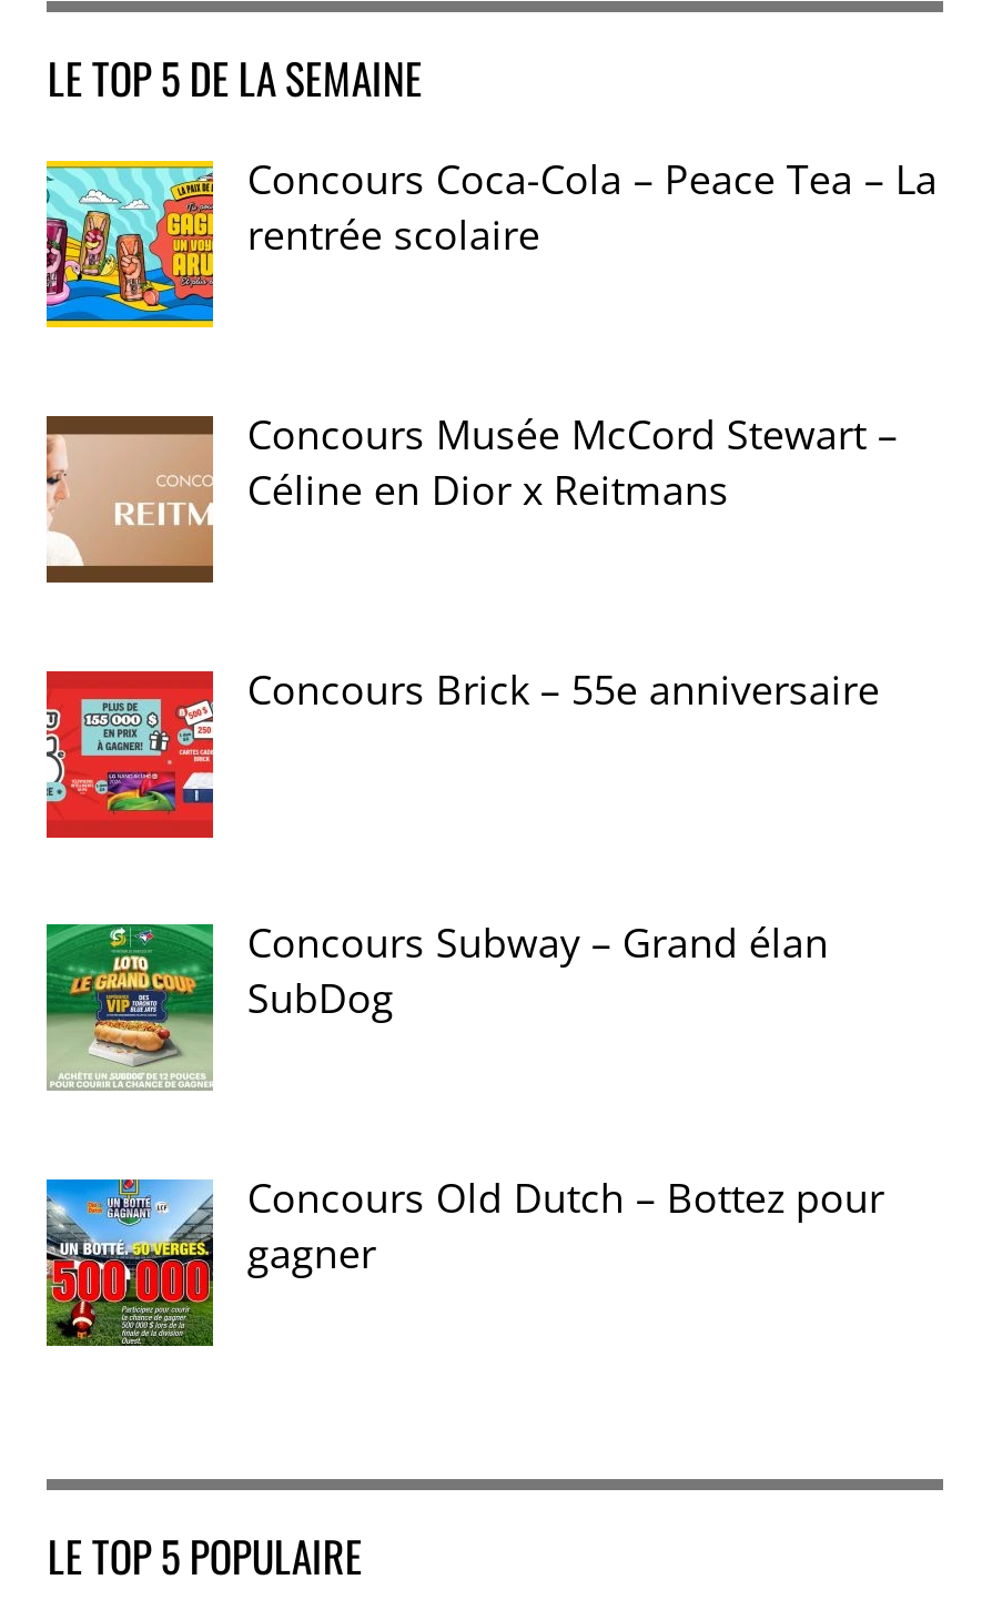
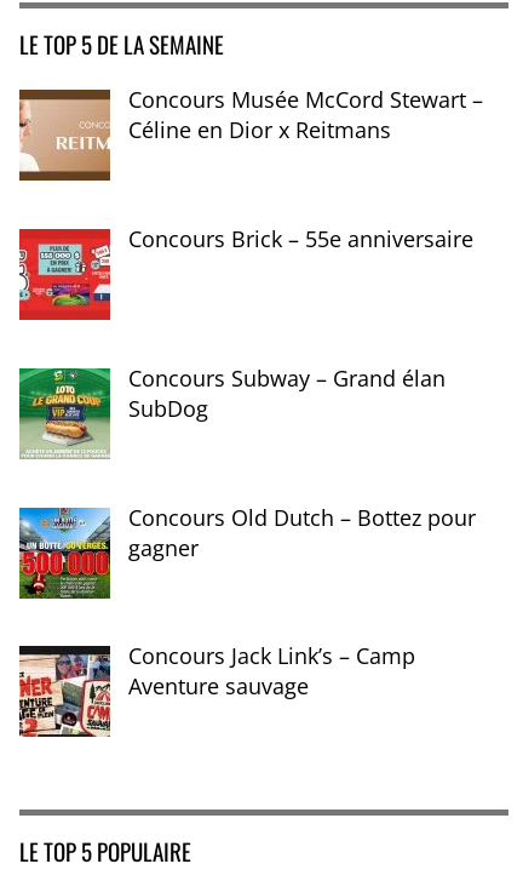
- [image]
- Concours Coca-Cola – Peace Tea – La
- rentrée scolaire

moved up: [image] | Concours Musée McCord Stewart – | Céline en Dior x Reitmans | Concours Brick – 55e anniversaire | Concours Subway – Grand élan | SubDog | Concours Old Dutch – Bottez pour | gagner

+ [image]
+ Concours Jack Link’s – Camp
+ Aventure sauvage
